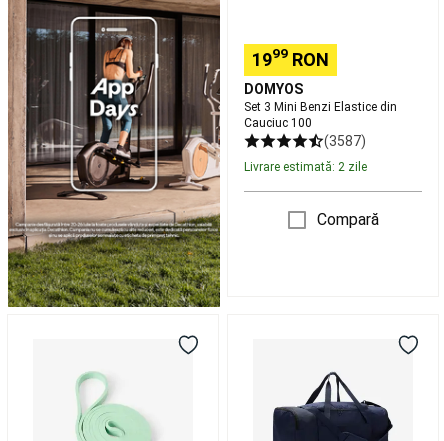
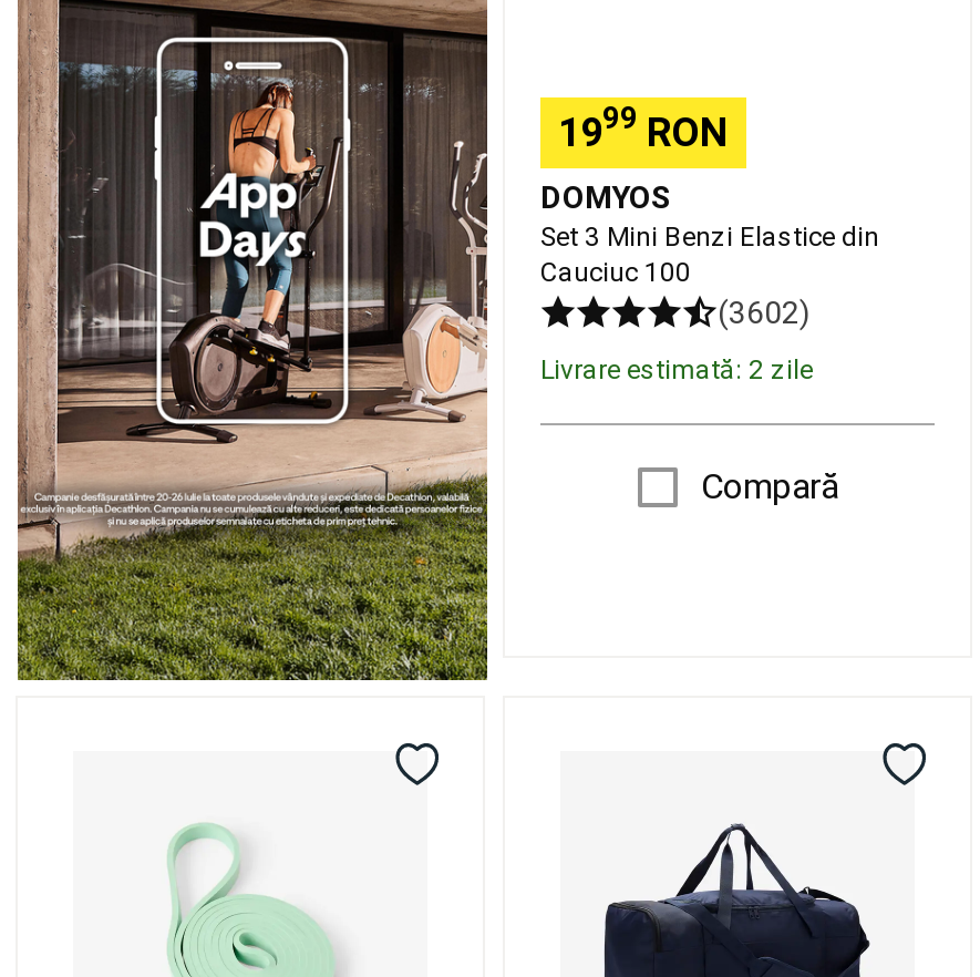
- (3587)
+ (3602)
